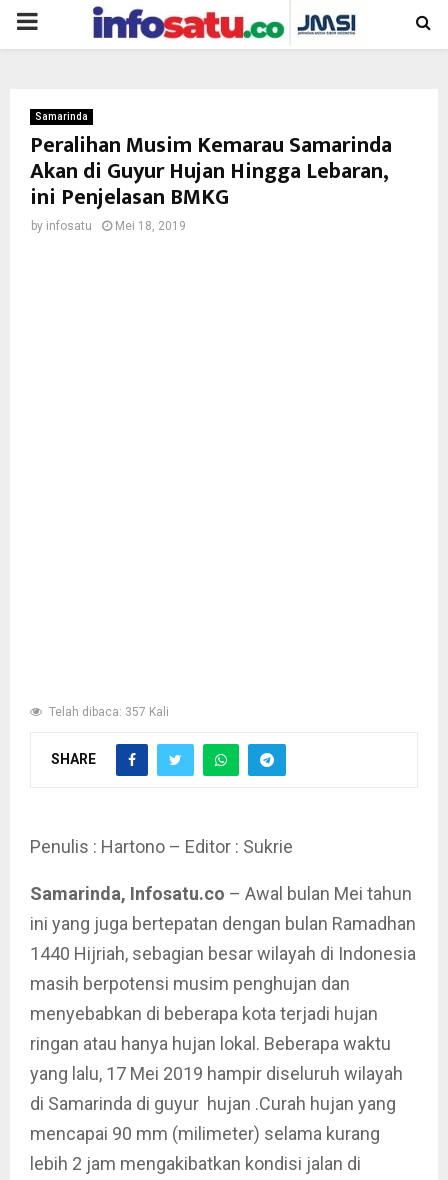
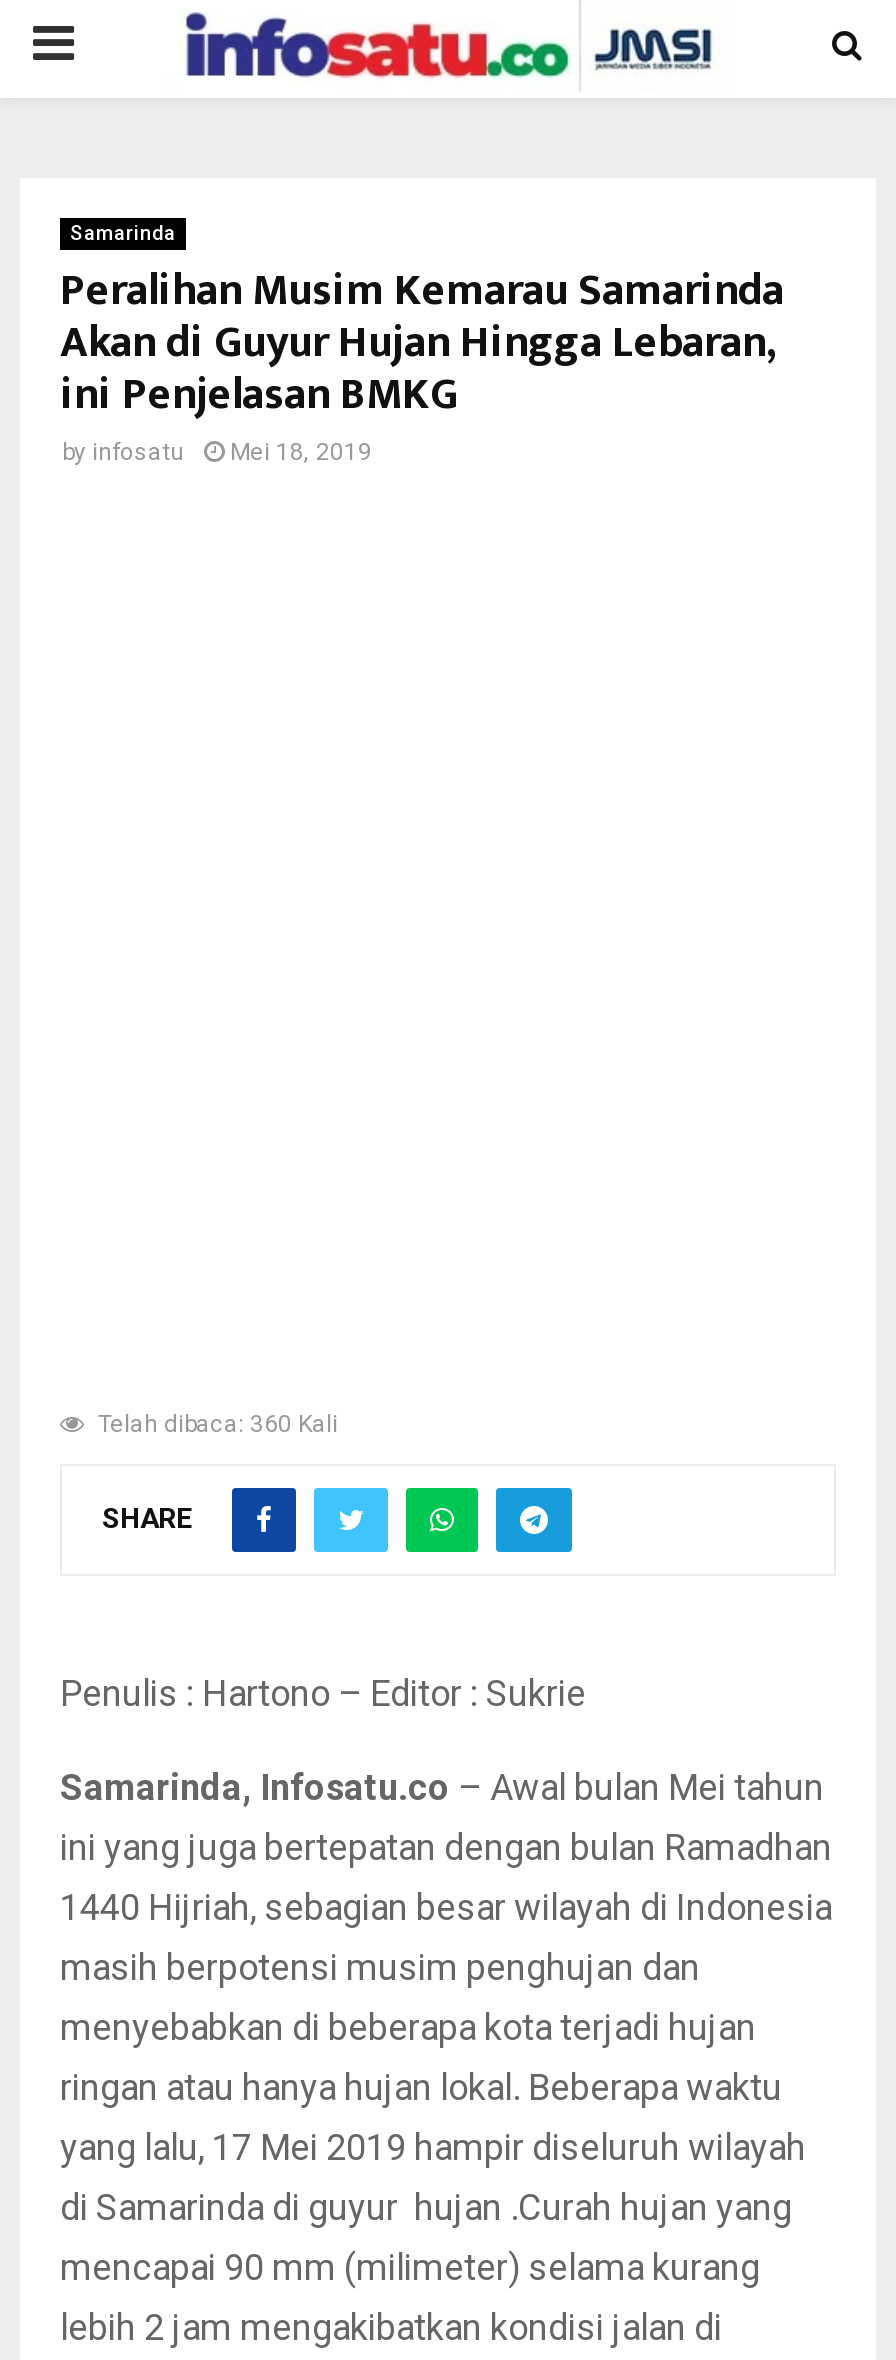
- Telah dibaca: 357 Kali
+ Telah dibaca: 360 Kali
